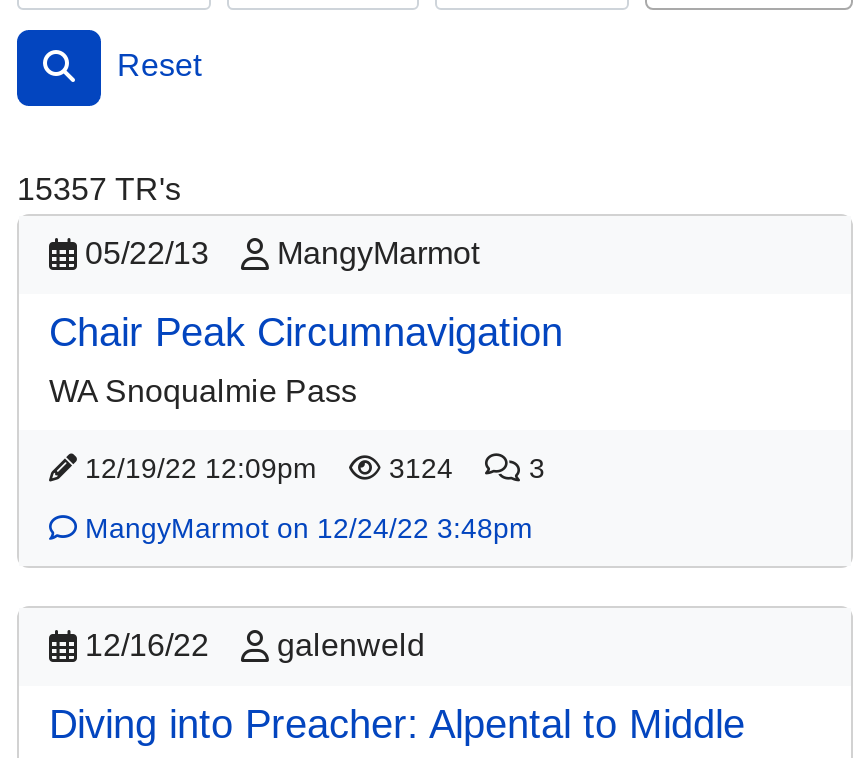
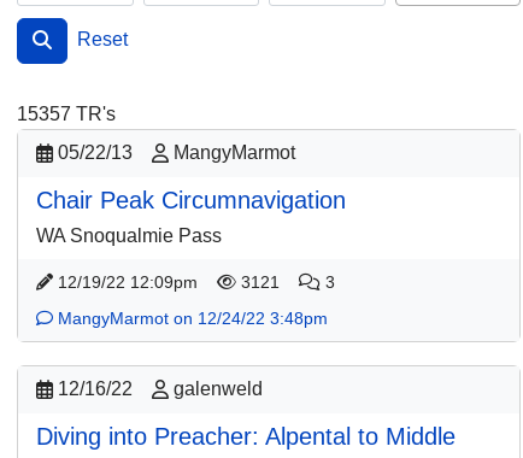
- 3124
+ 3121
